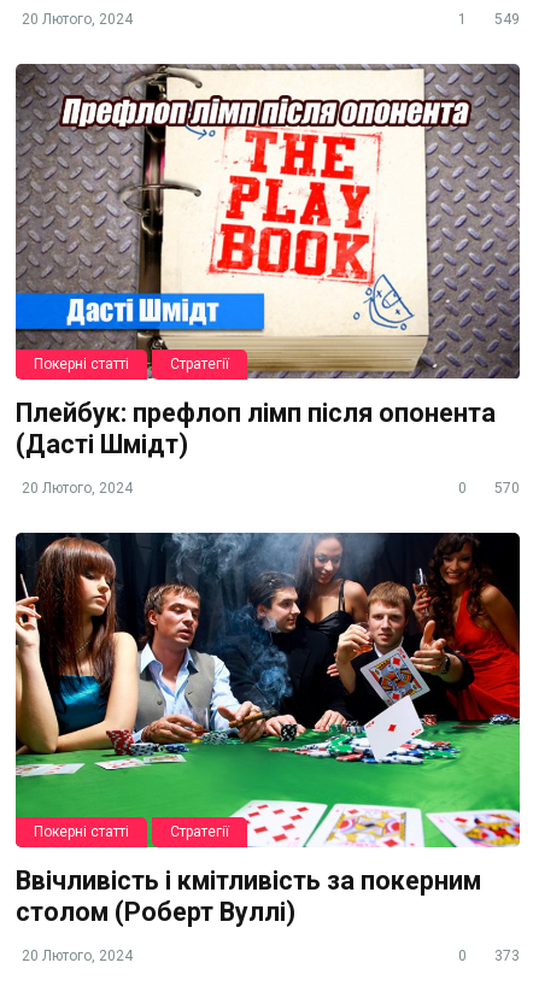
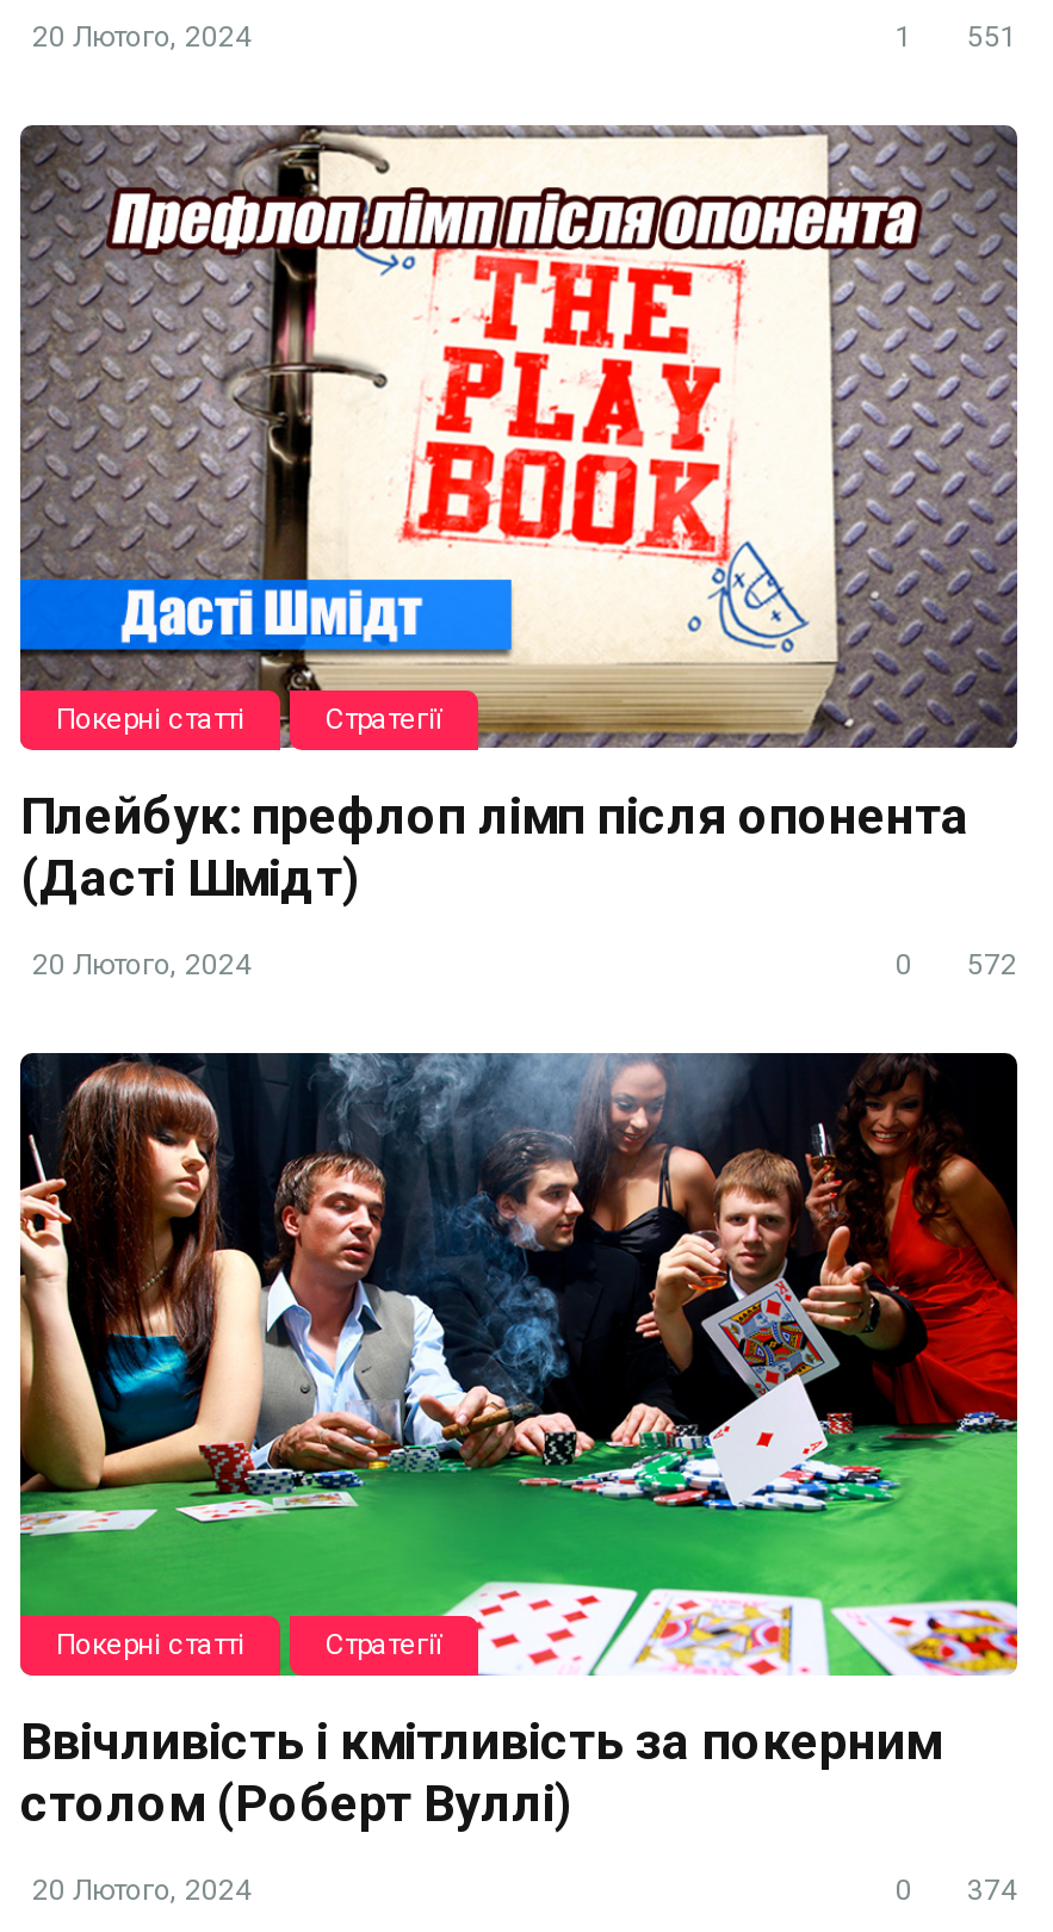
- 1 549
+ 1 551

- 0 570
+ 0 572

- 0 373
+ 0 374
